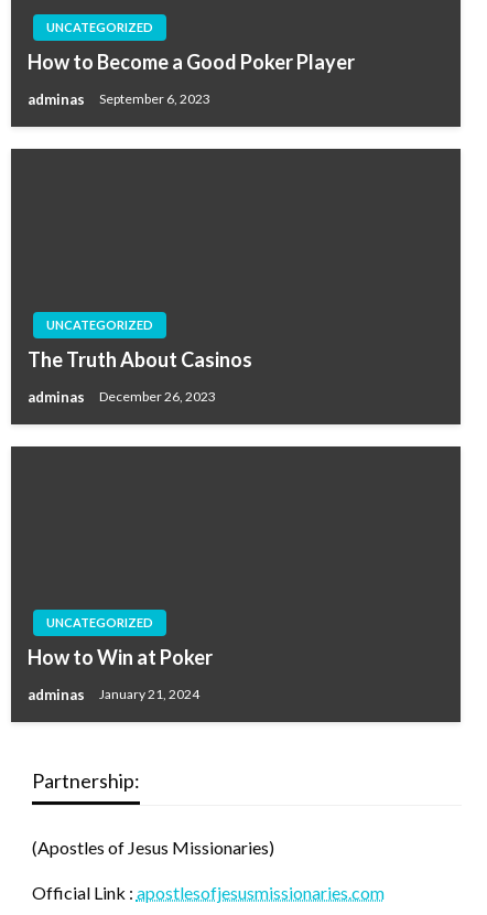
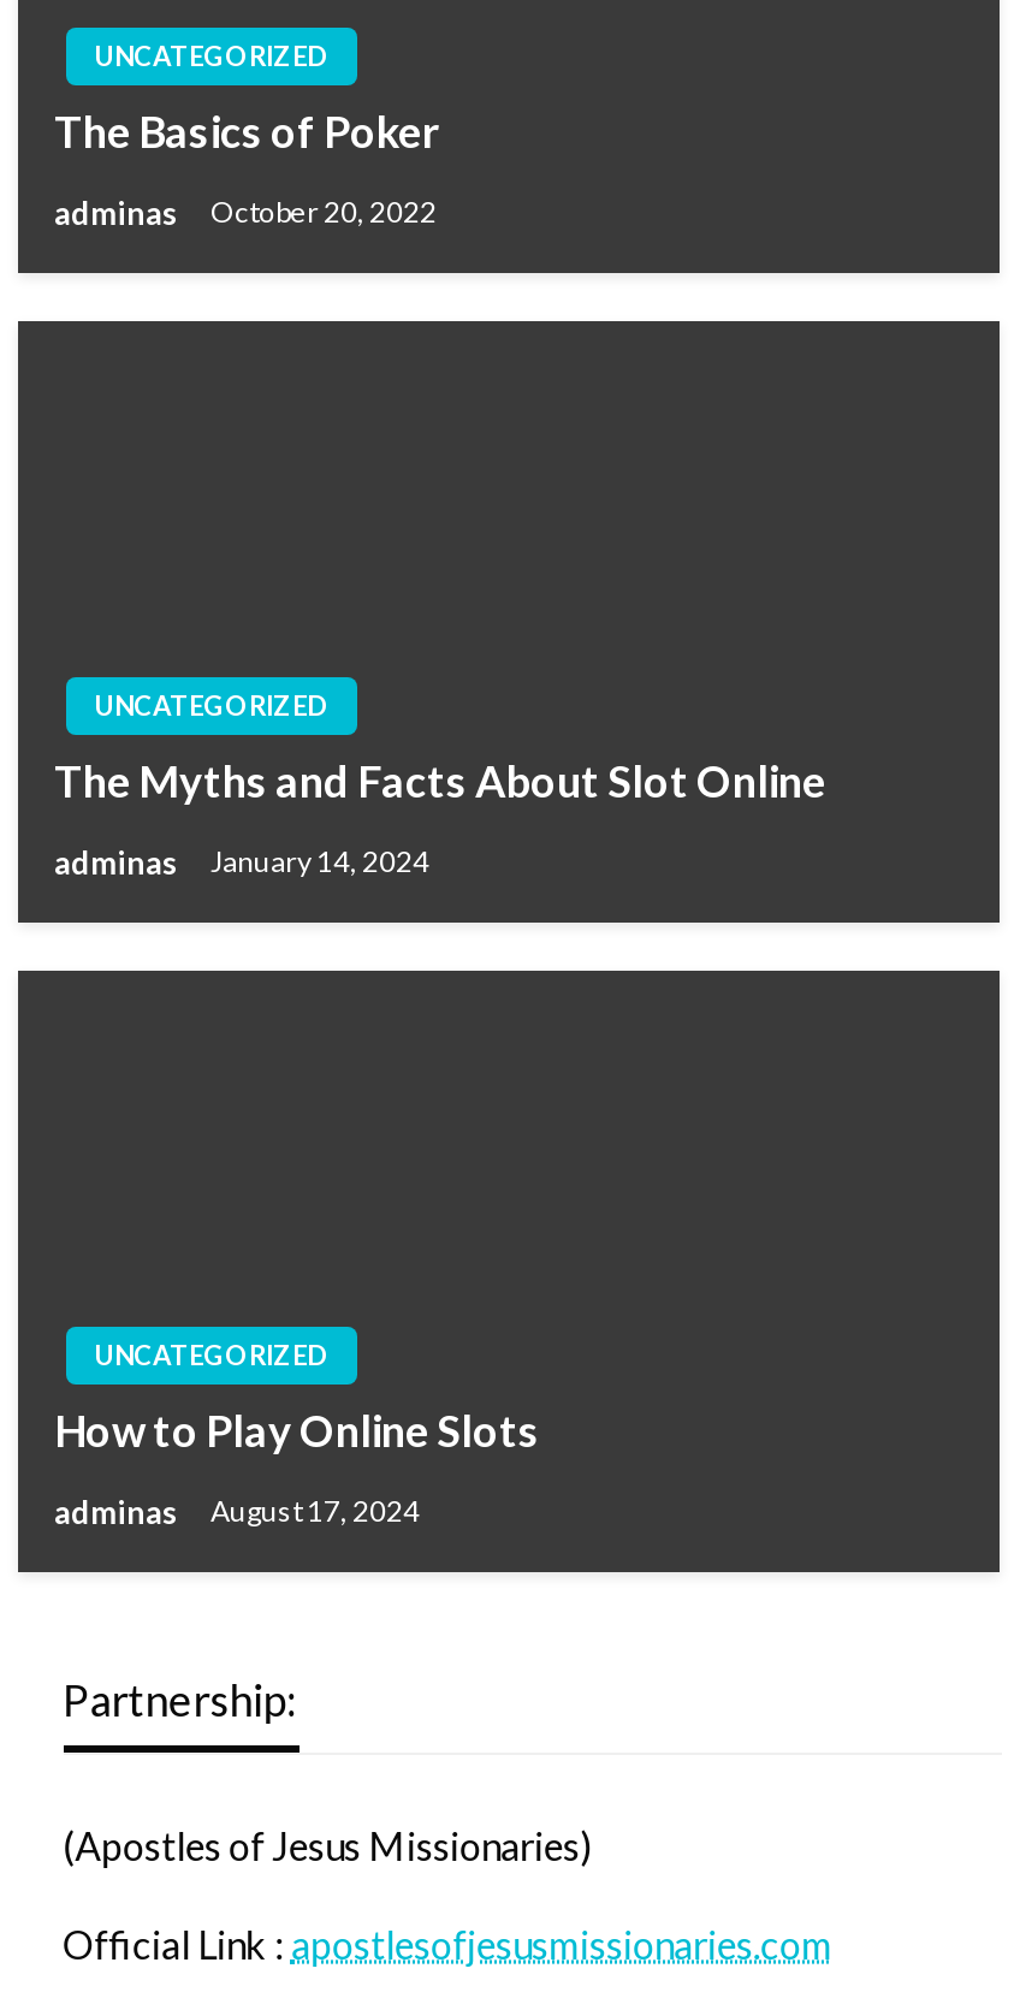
- How to Become a Good Poker Player
+ The Basics of Poker

- adminas September 6, 2023
+ adminas October 20, 2022

- The Truth About Casinos
+ The Myths and Facts About Slot Online

- adminas December 26, 2023
+ adminas January 14, 2024

- How to Win at Poker
+ How to Play Online Slots

- adminas January 21, 2024
+ adminas August 17, 2024
